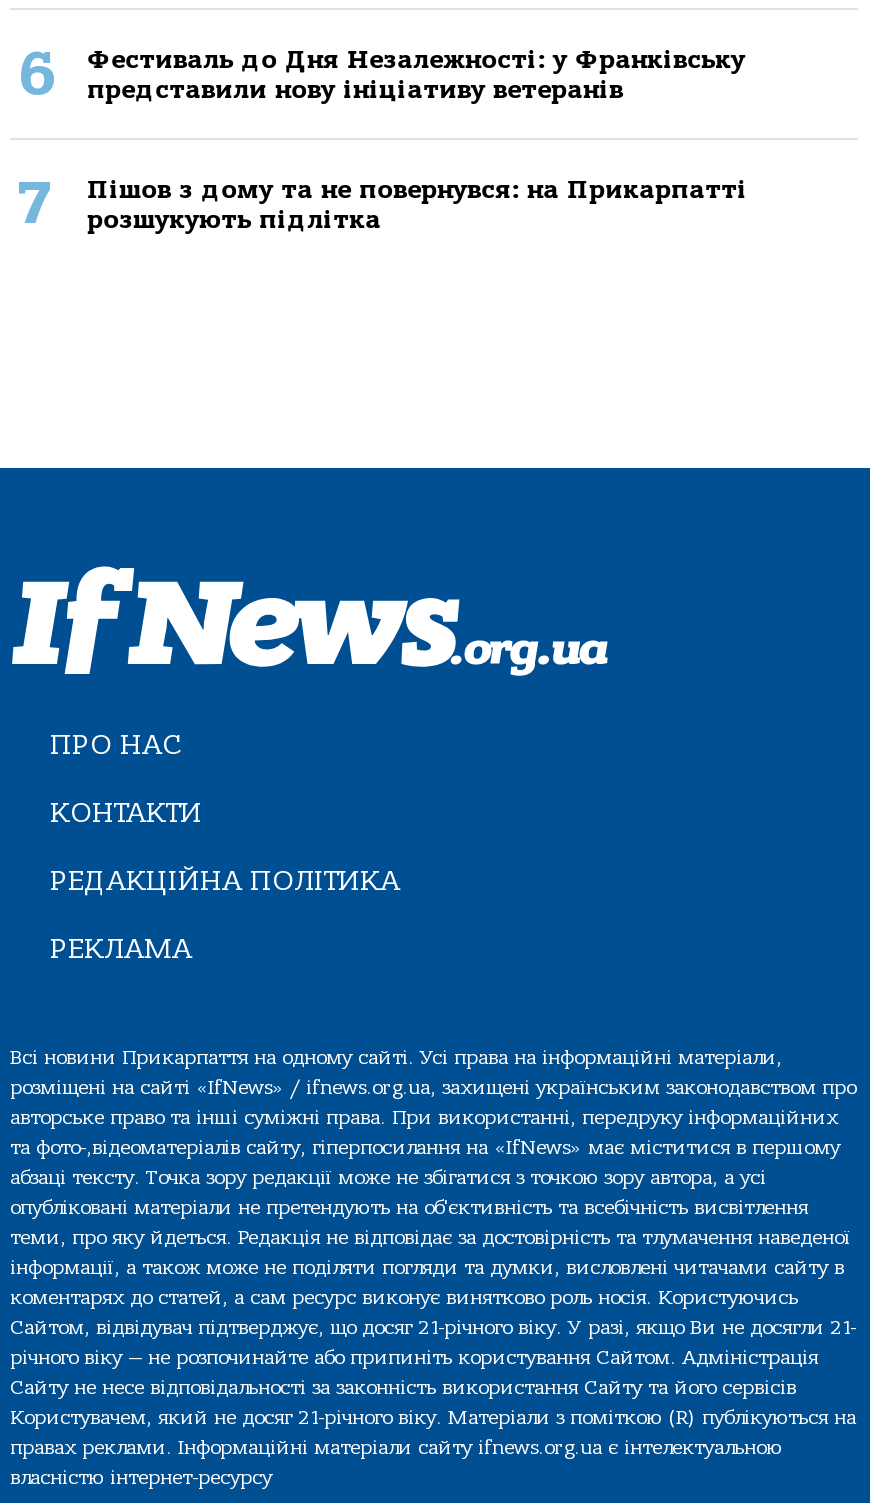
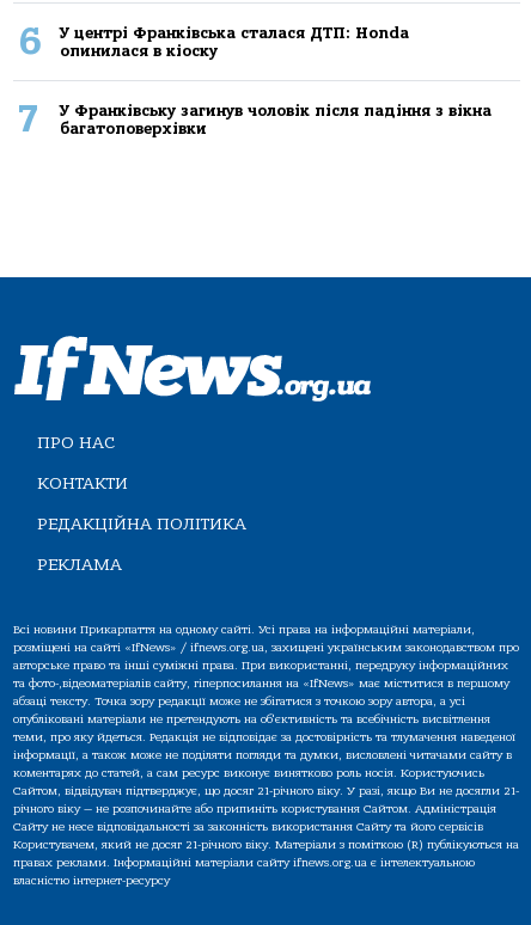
- Фестиваль до Дня Незалежності: у Франківську
- представили нову ініціативу ветеранів
+ У центрі Франківська сталася ДТП: Honda
+ опинилася в кіоску

- Пішов з дому та не повернувся: на Прикарпатті
- розшукують підлітка
+ У Франківську загинув чоловік після падіння з вікна
+ багатоповерхівки
